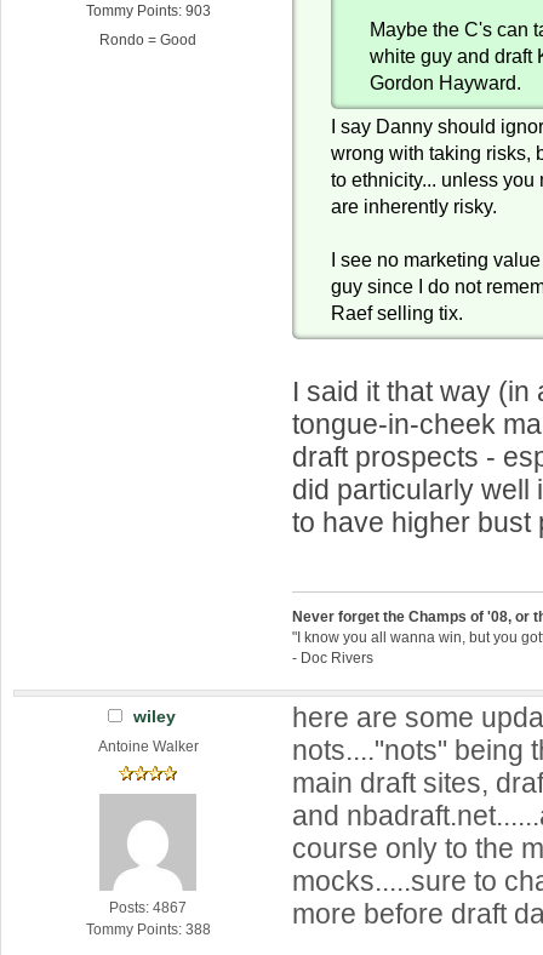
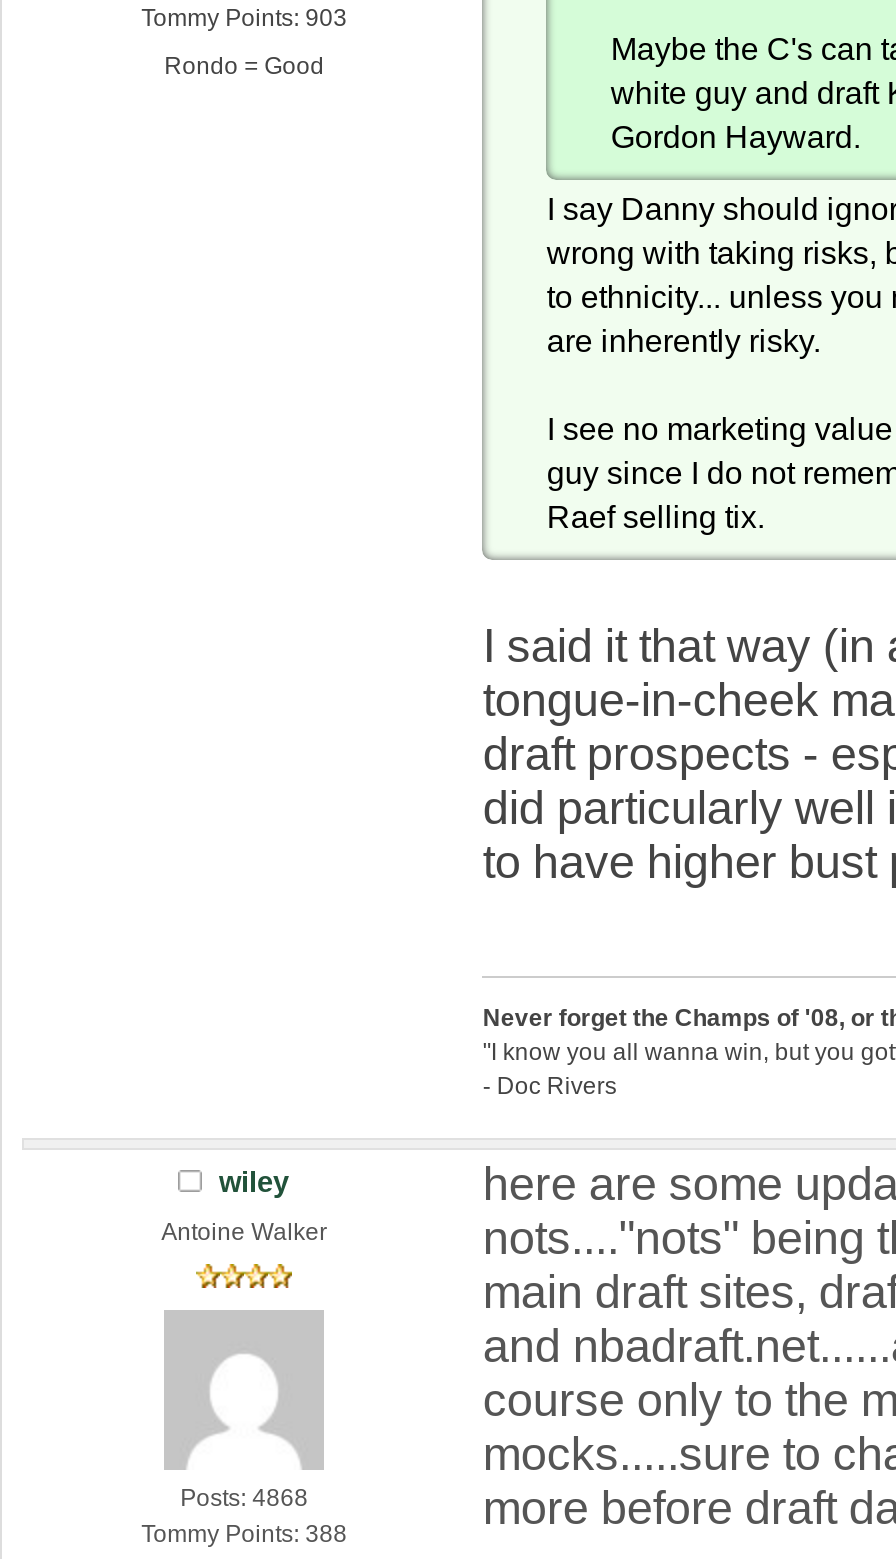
- Posts: 4867
+ Posts: 4868
